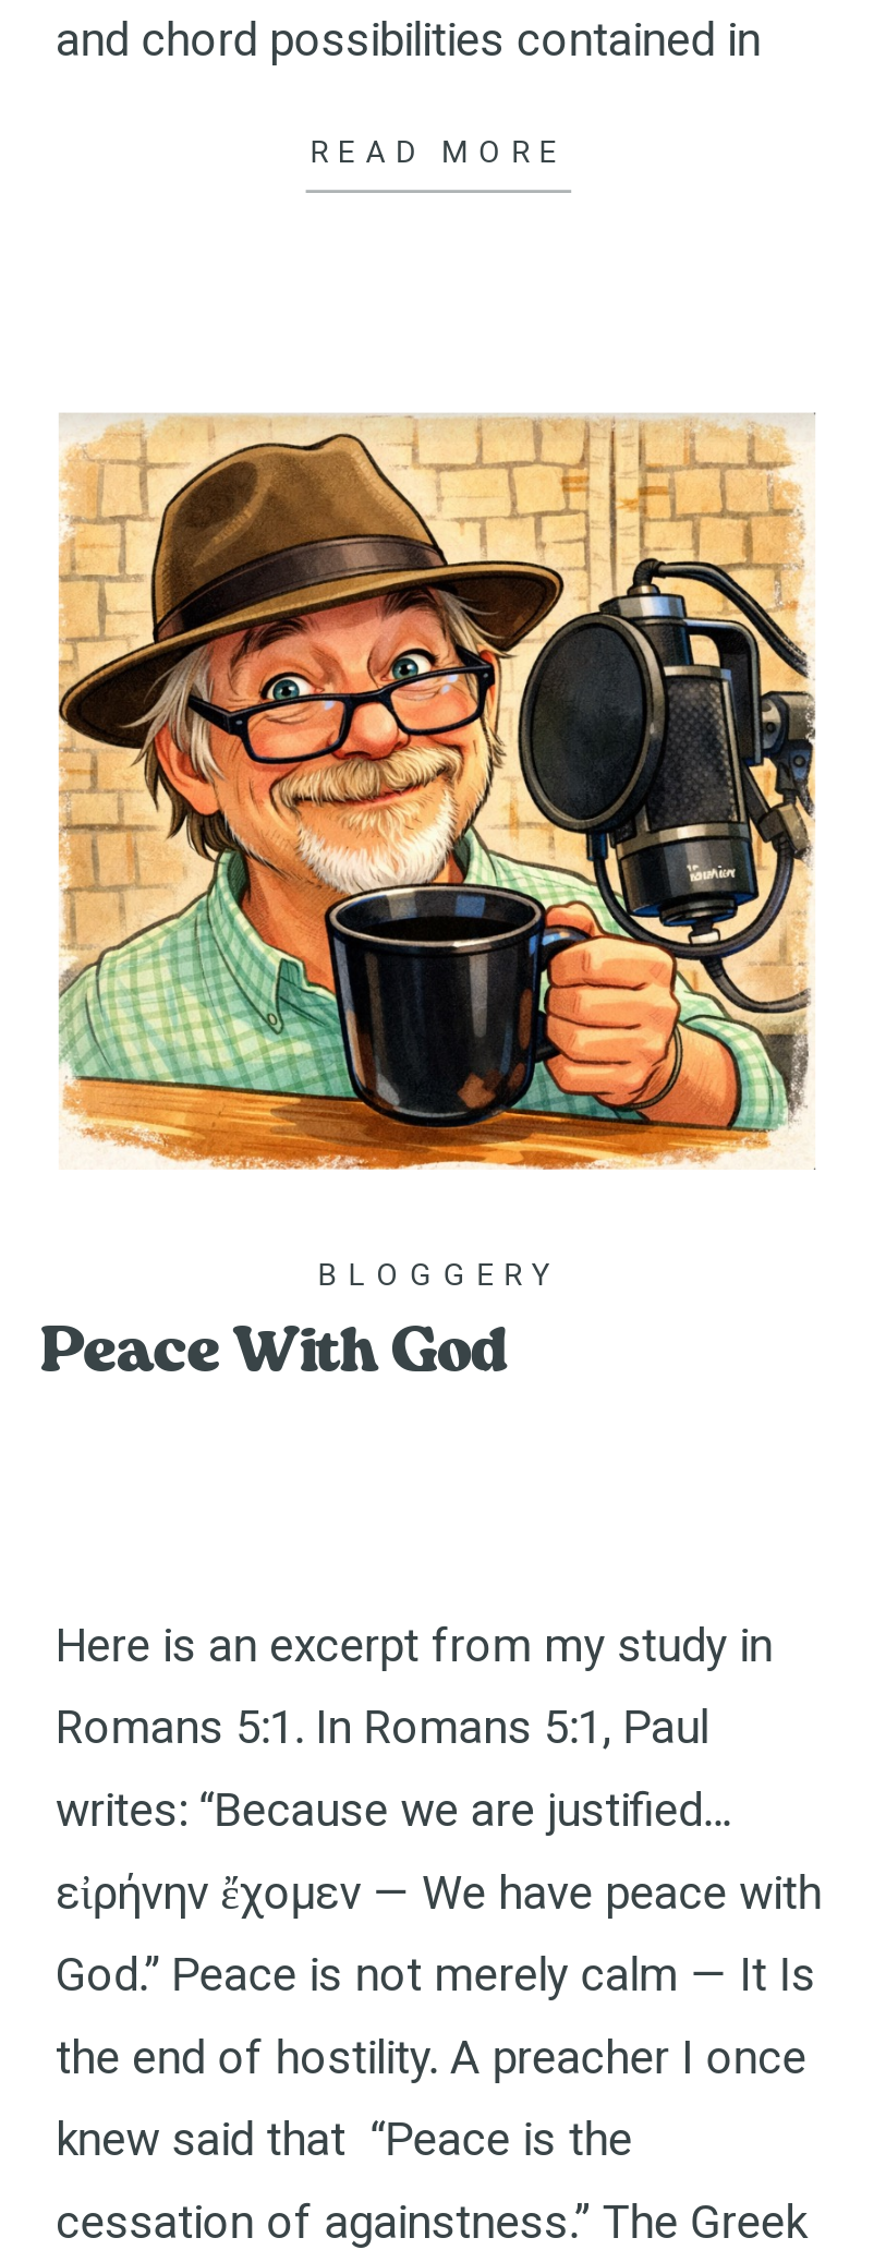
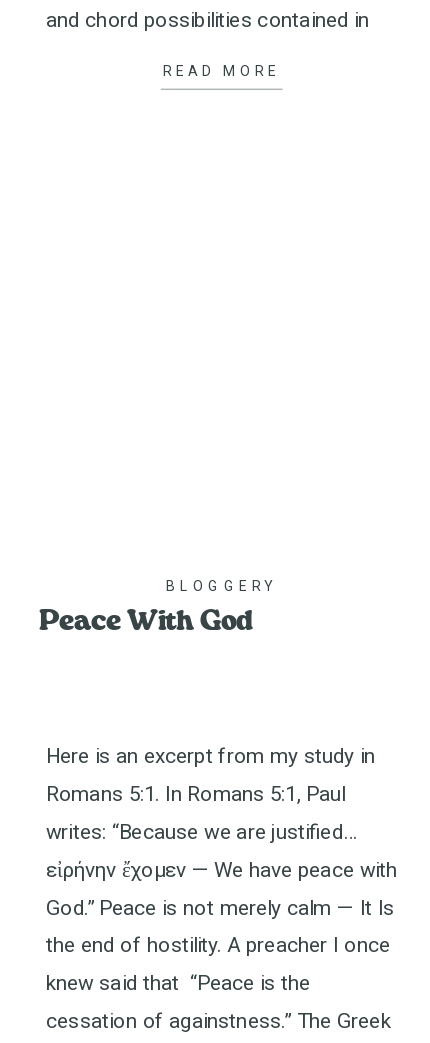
- [image]
